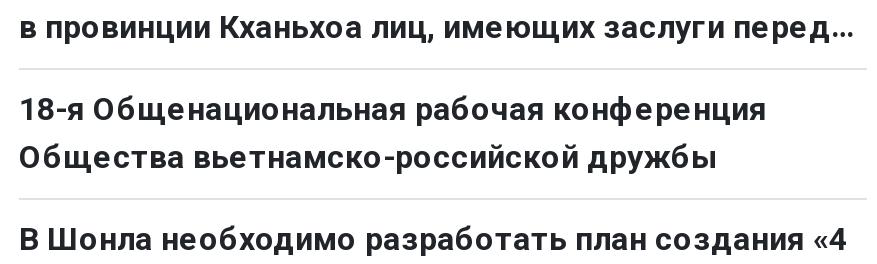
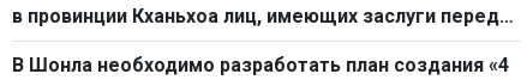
- 18-я Общенациональная рабочая конференция
- Общества вьетнамско-российской дружбы
